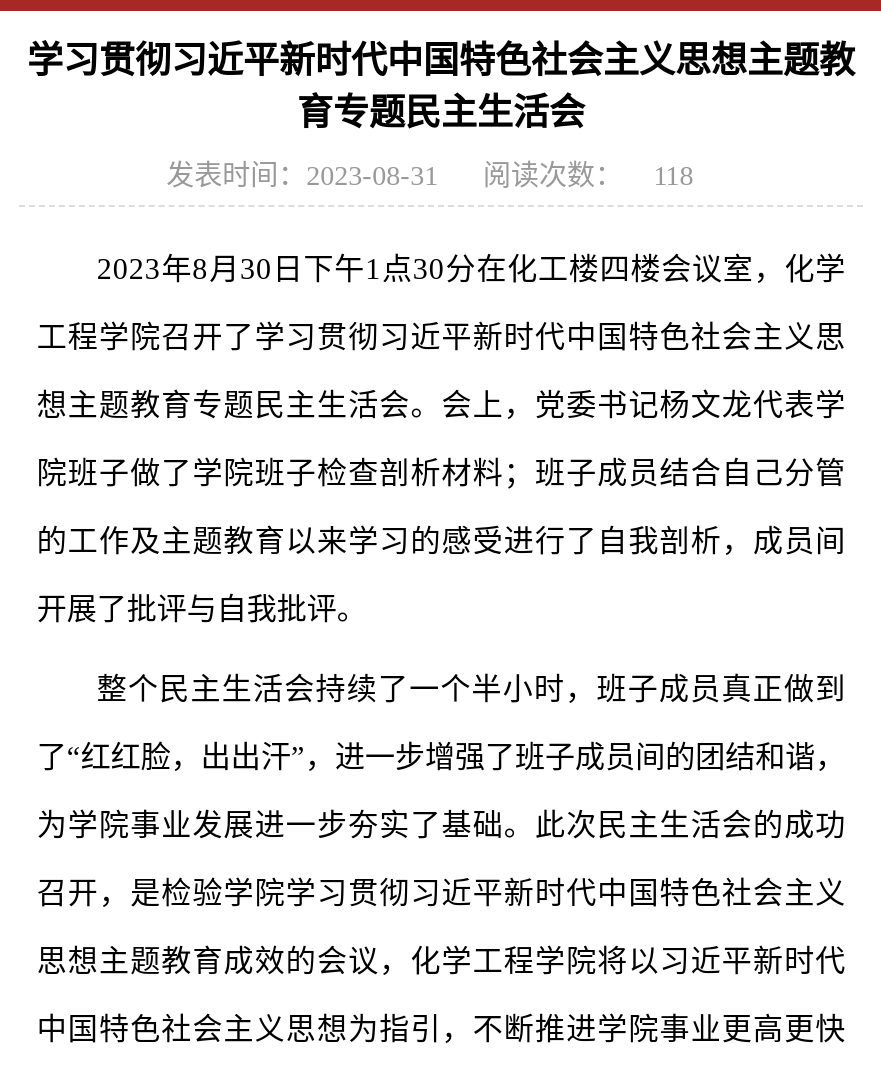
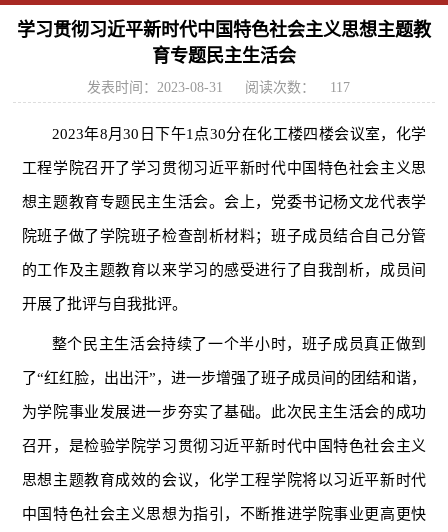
- 发表时间：2023-08-31 阅读次数： 118
+ 发表时间：2023-08-31 阅读次数： 117
